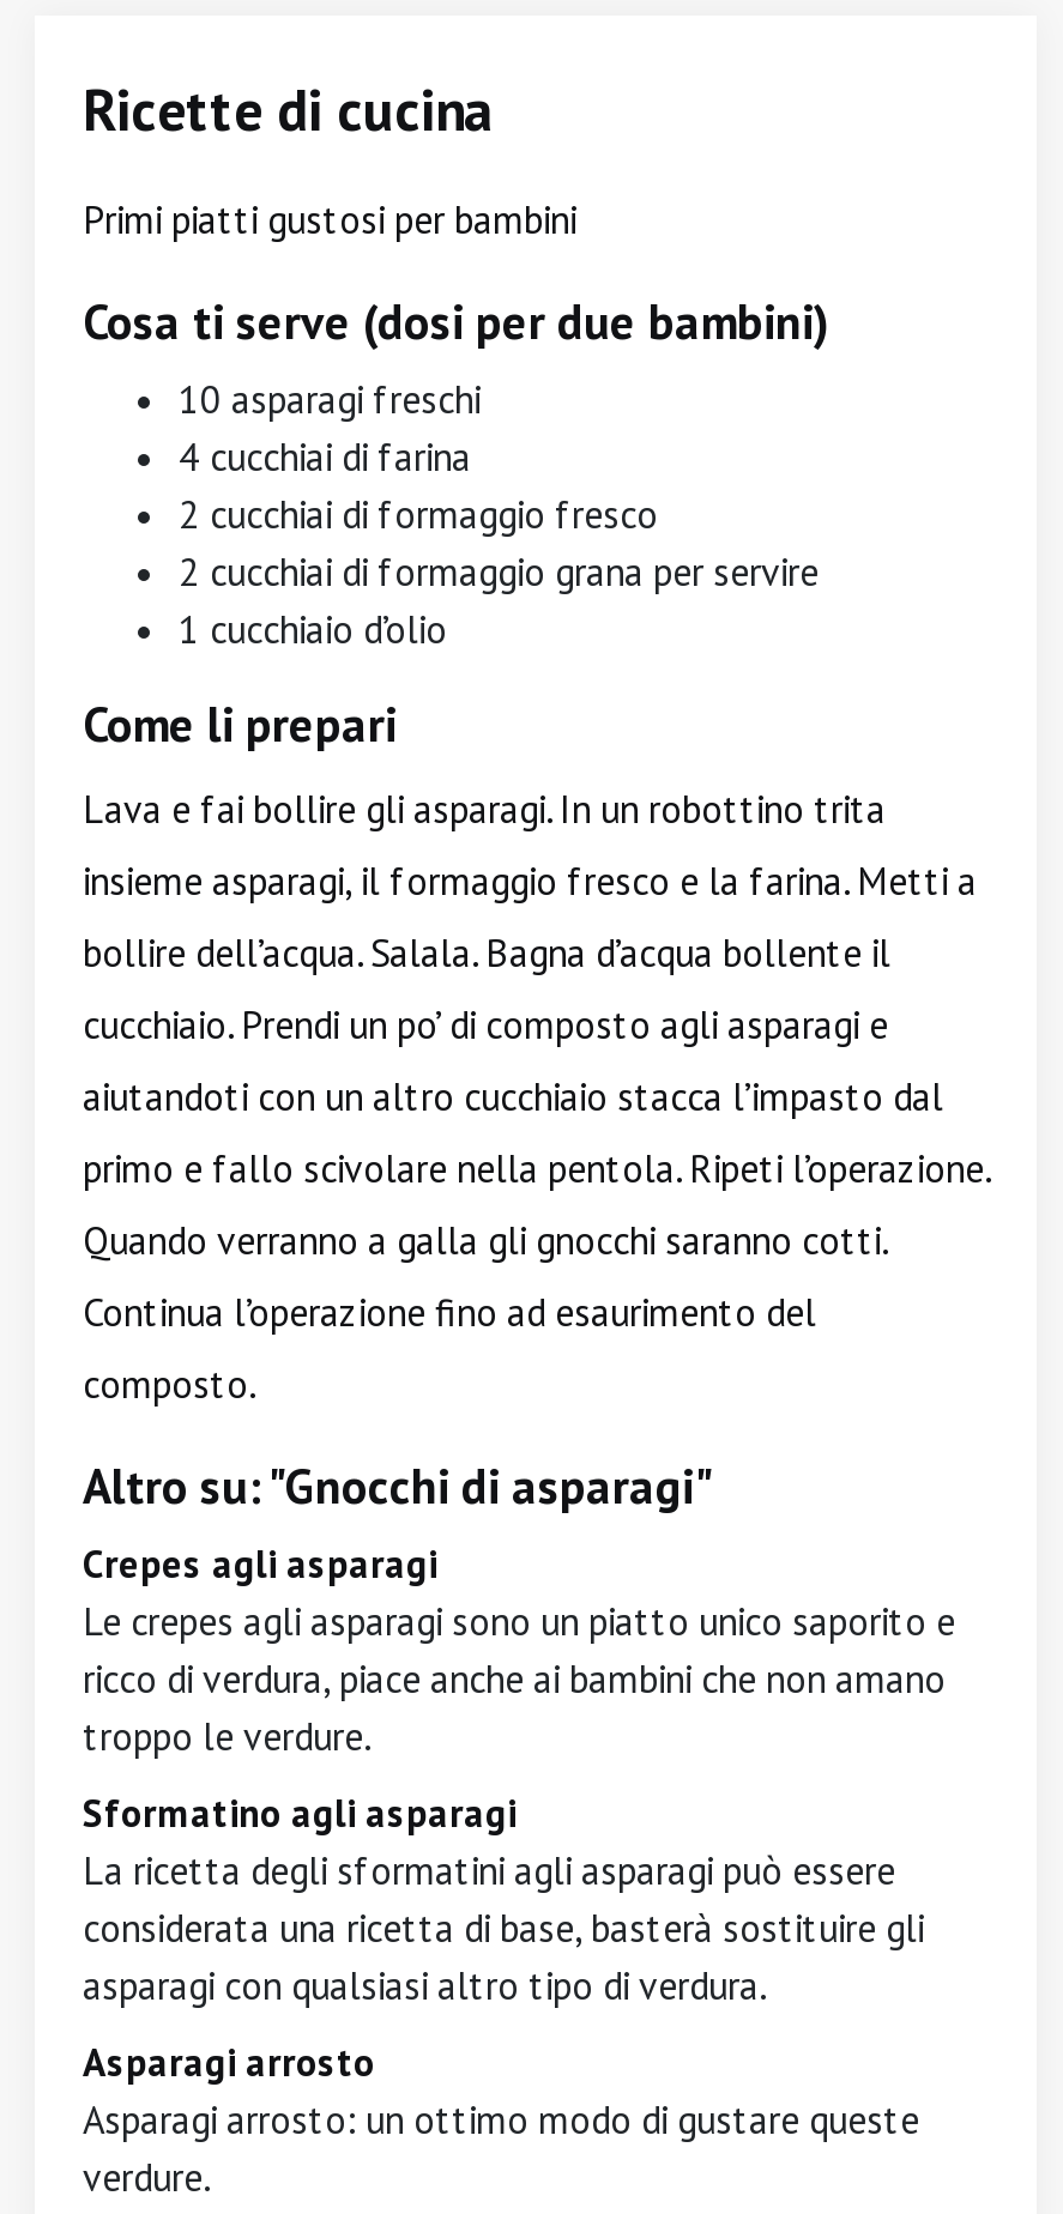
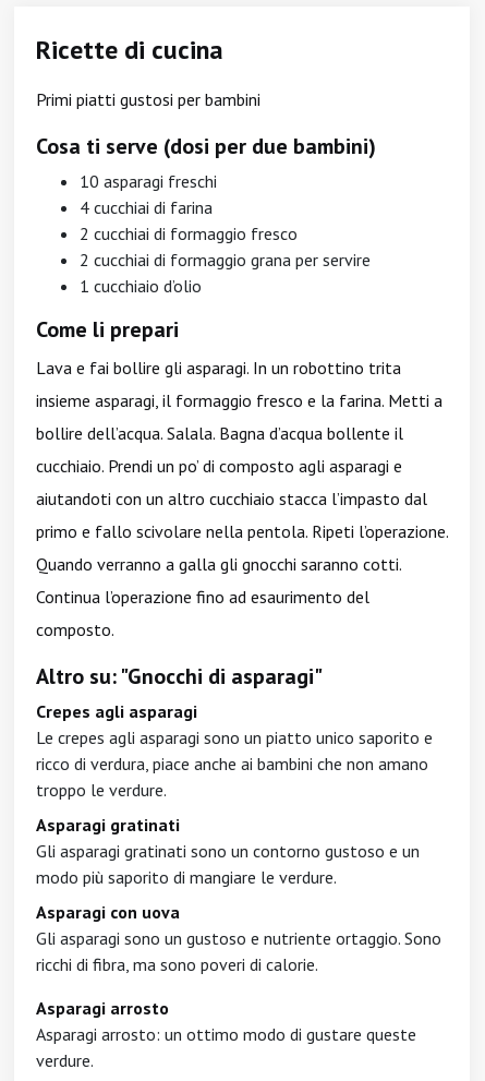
- Sformatino agli asparagi
- La ricetta degli sformatini agli asparagi può essere
- considerata una ricetta di base, basterà sostituire gli
- asparagi con qualsiasi altro tipo di verdura.
+ Asparagi gratinati
+ Gli asparagi gratinati sono un contorno gustoso e un
+ modo più saporito di mangiare le verdure.
+ Asparagi con uova
+ Gli asparagi sono un gustoso e nutriente ortaggio. Sono
+ ricchi di fibra, ma sono poveri di calorie.
